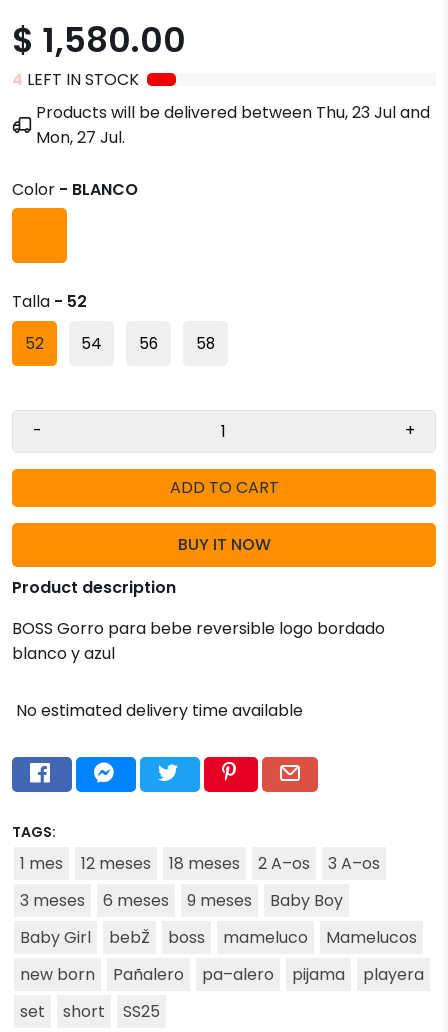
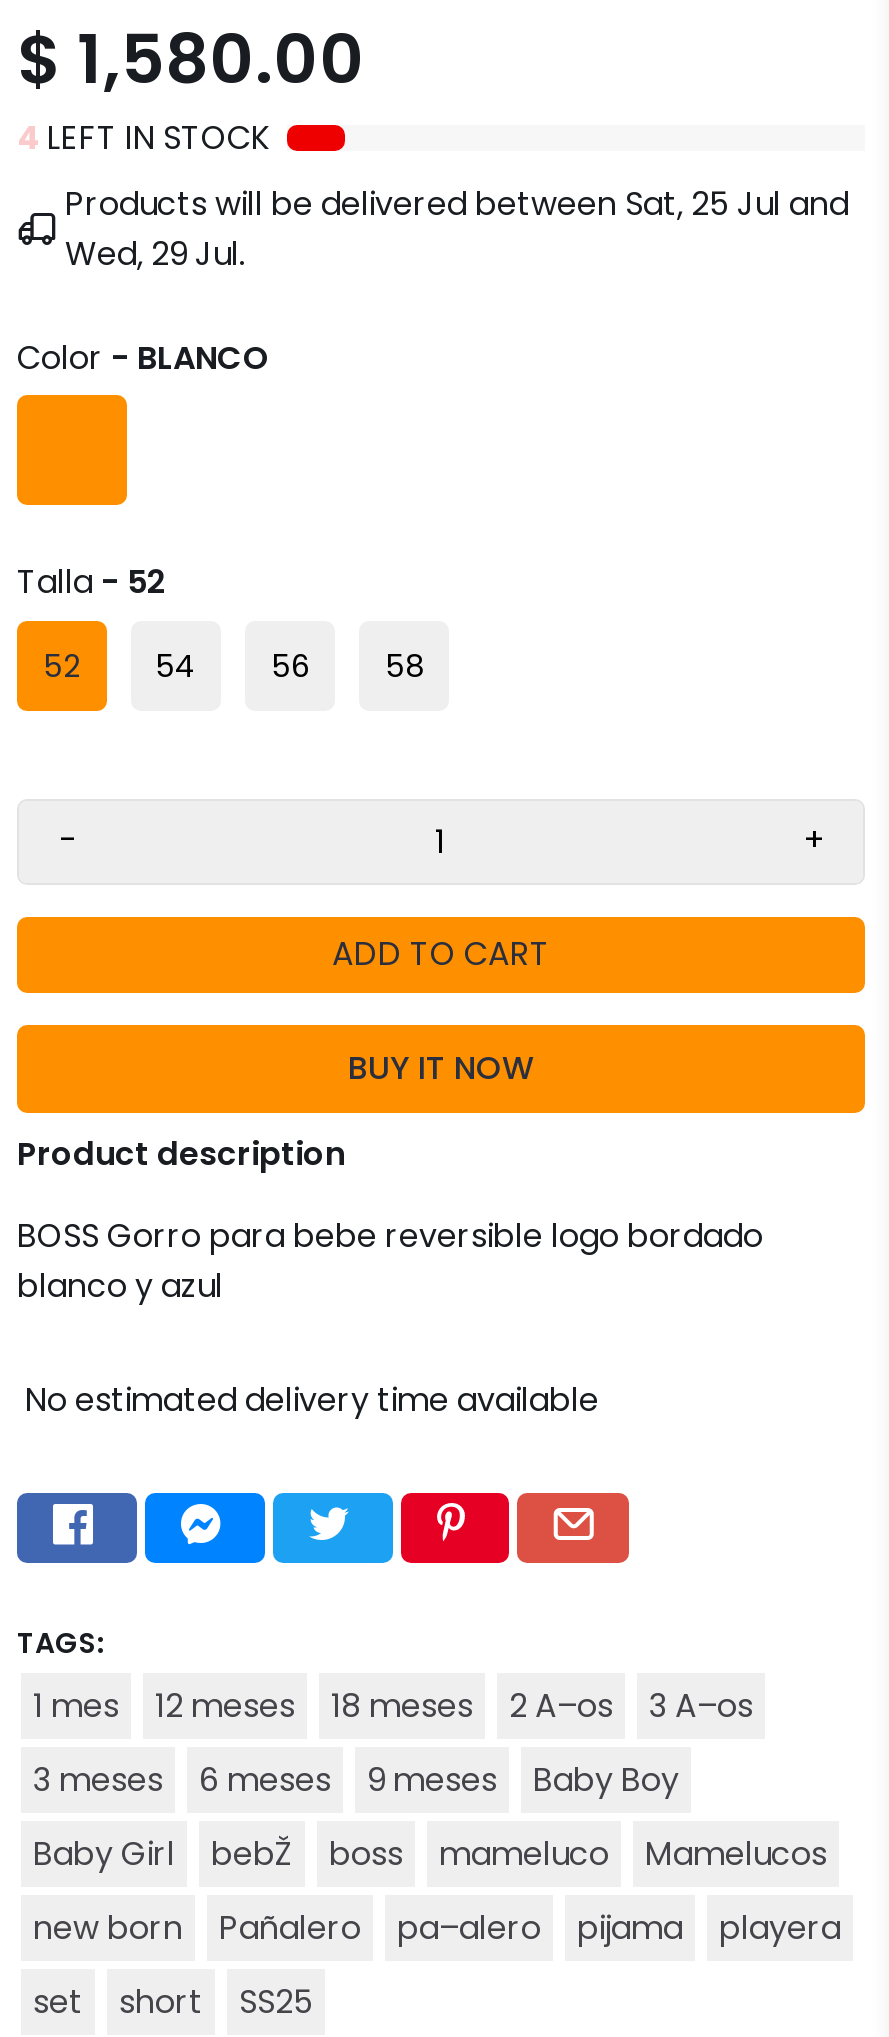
- Products will be delivered between Thu, 23 Jul and
+ Products will be delivered between Sat, 25 Jul and

- Mon, 27 Jul.
+ Wed, 29 Jul.
